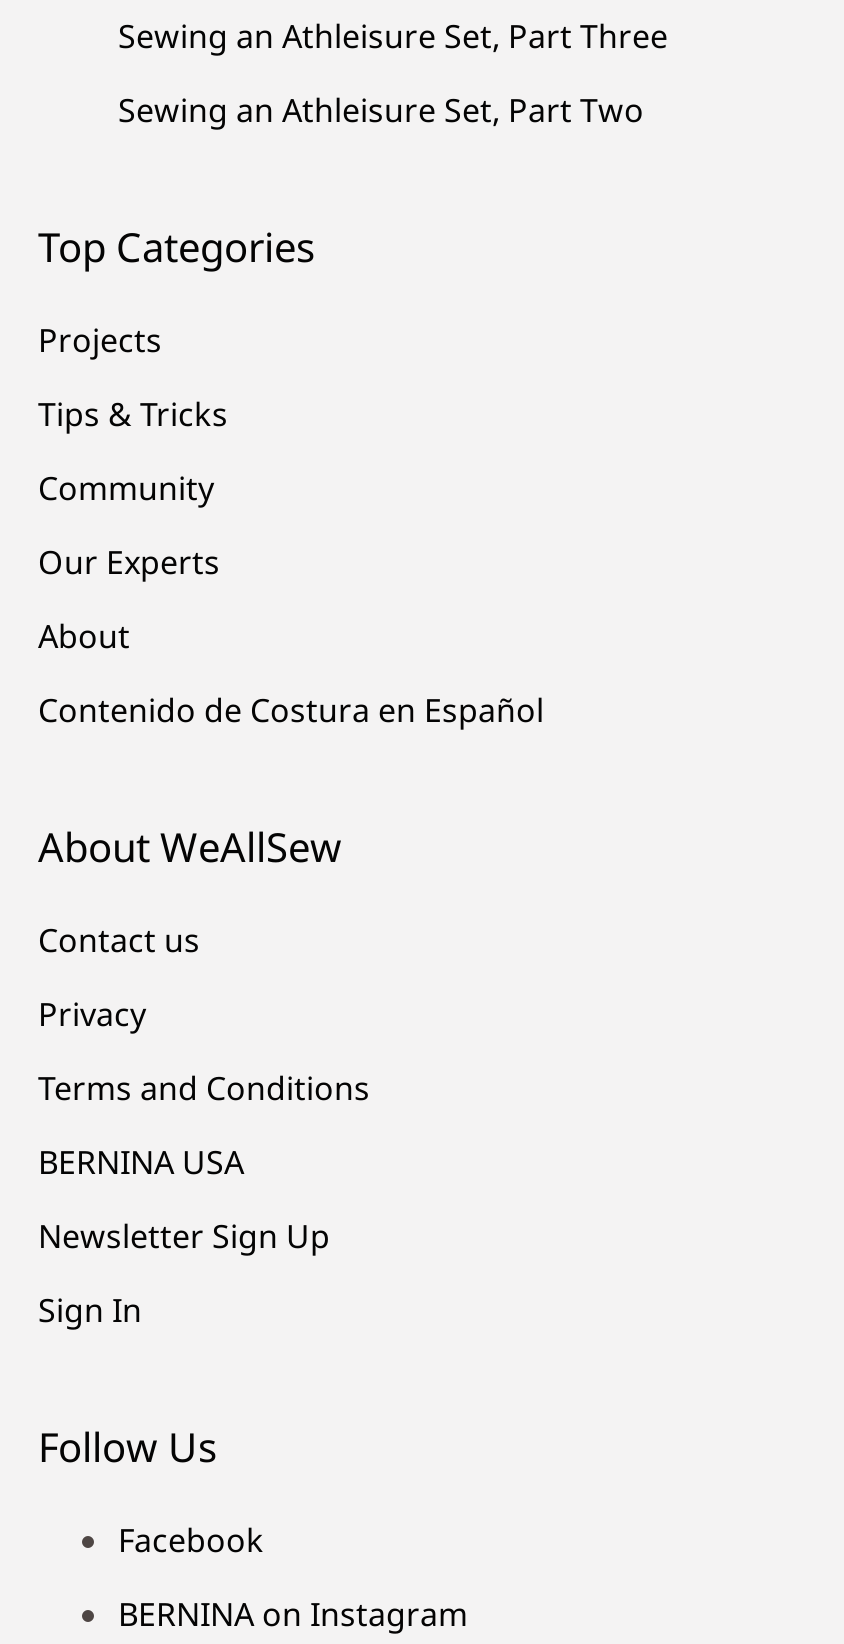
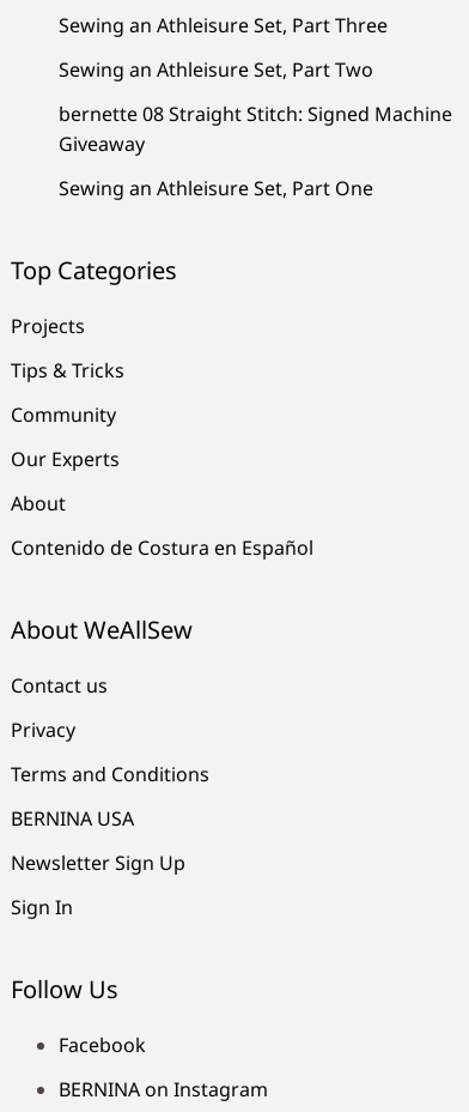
+ bernette 08 Straight Stitch: Signed Machine
+ Giveaway
+ Sewing an Athleisure Set, Part One
